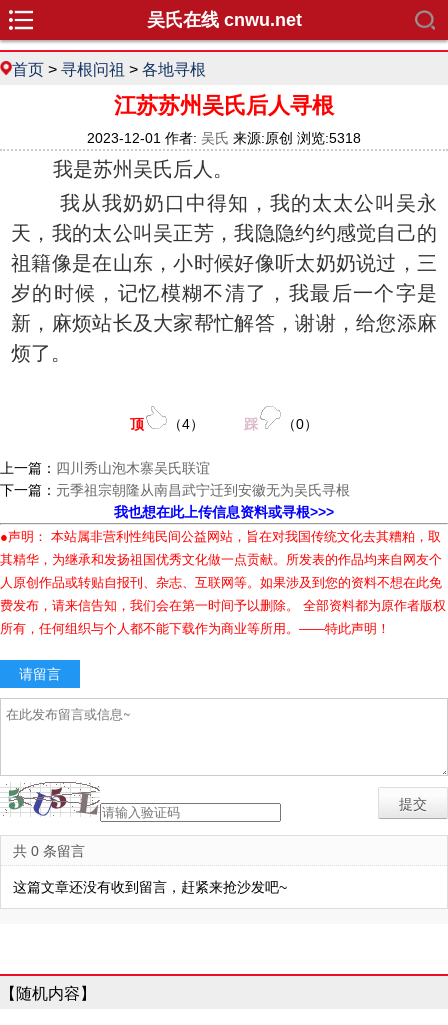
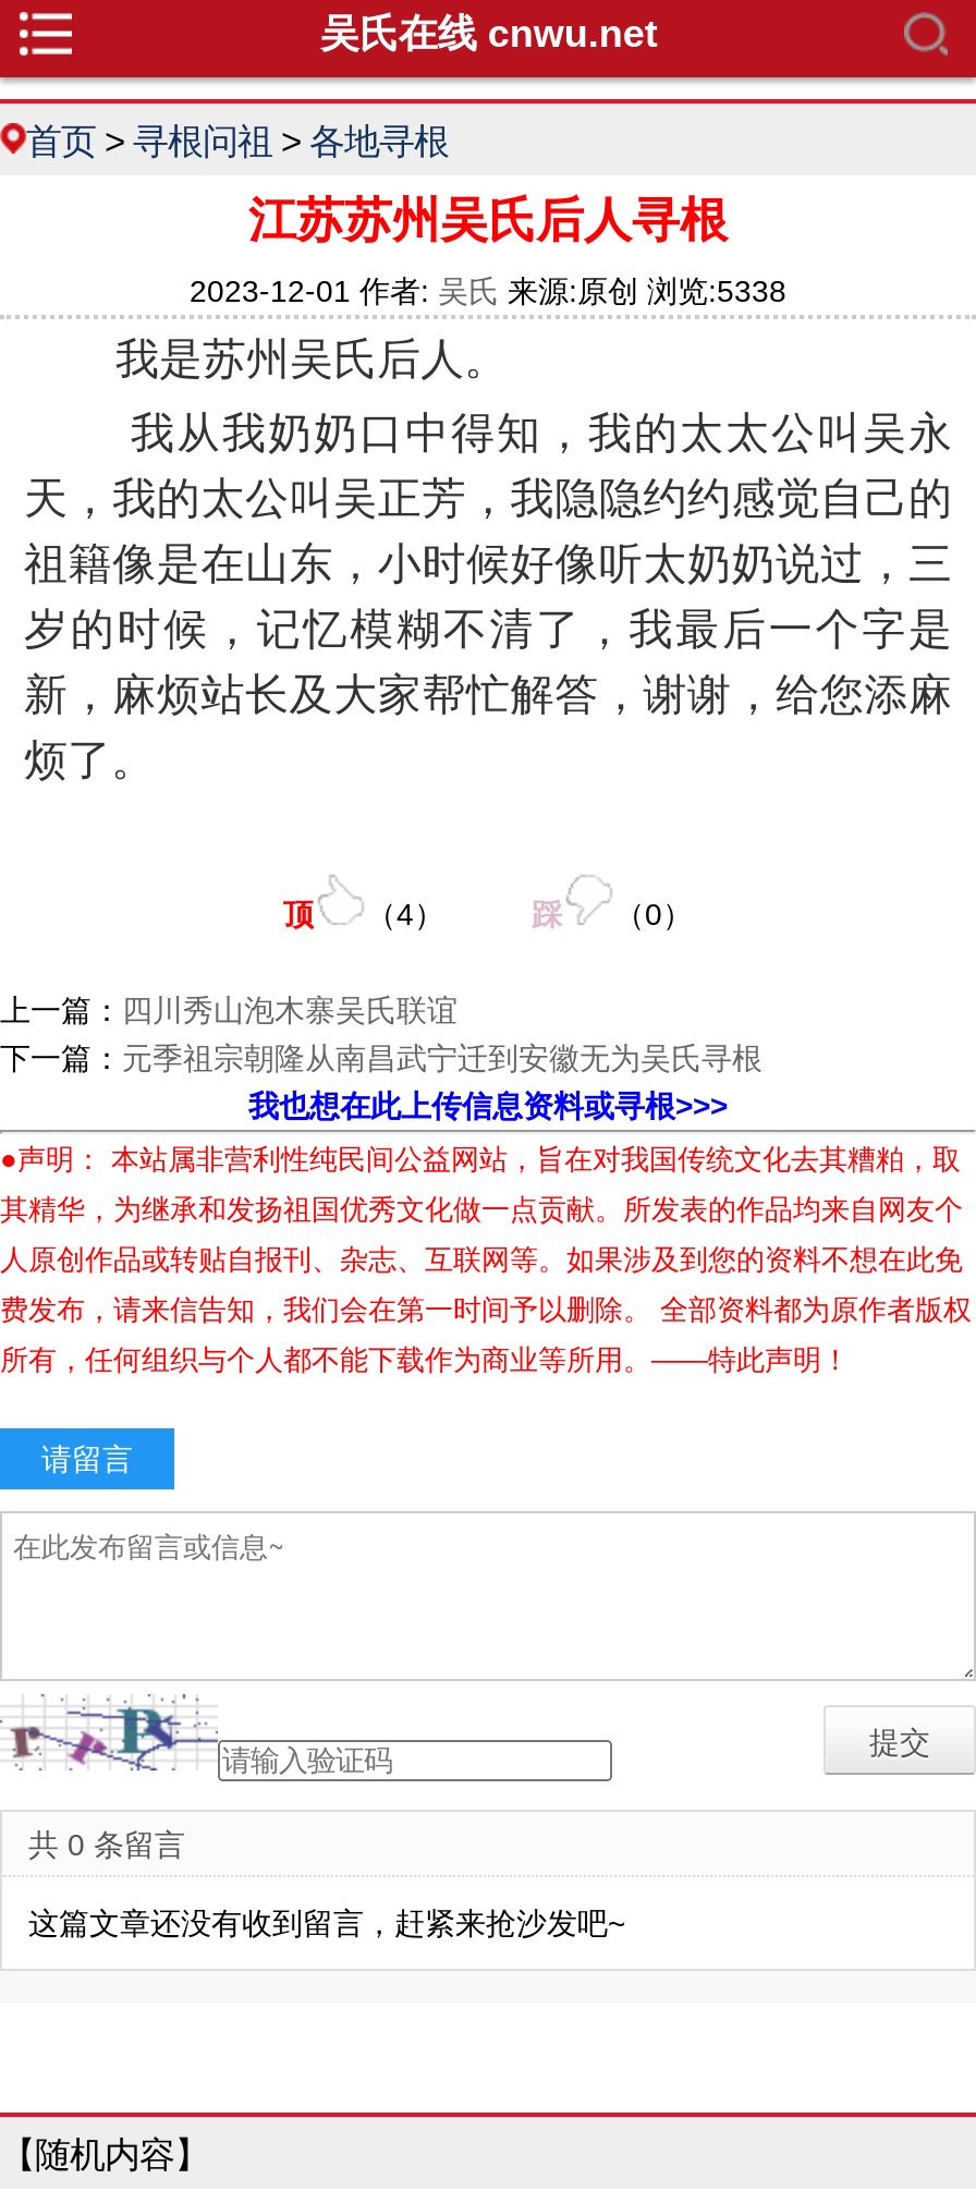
- 2023-12-01 作者:吴氏来源:原创 浏览:5318
+ 2023-12-01 作者:吴氏来源:原创 浏览:5338

- [image]
+ [image]
